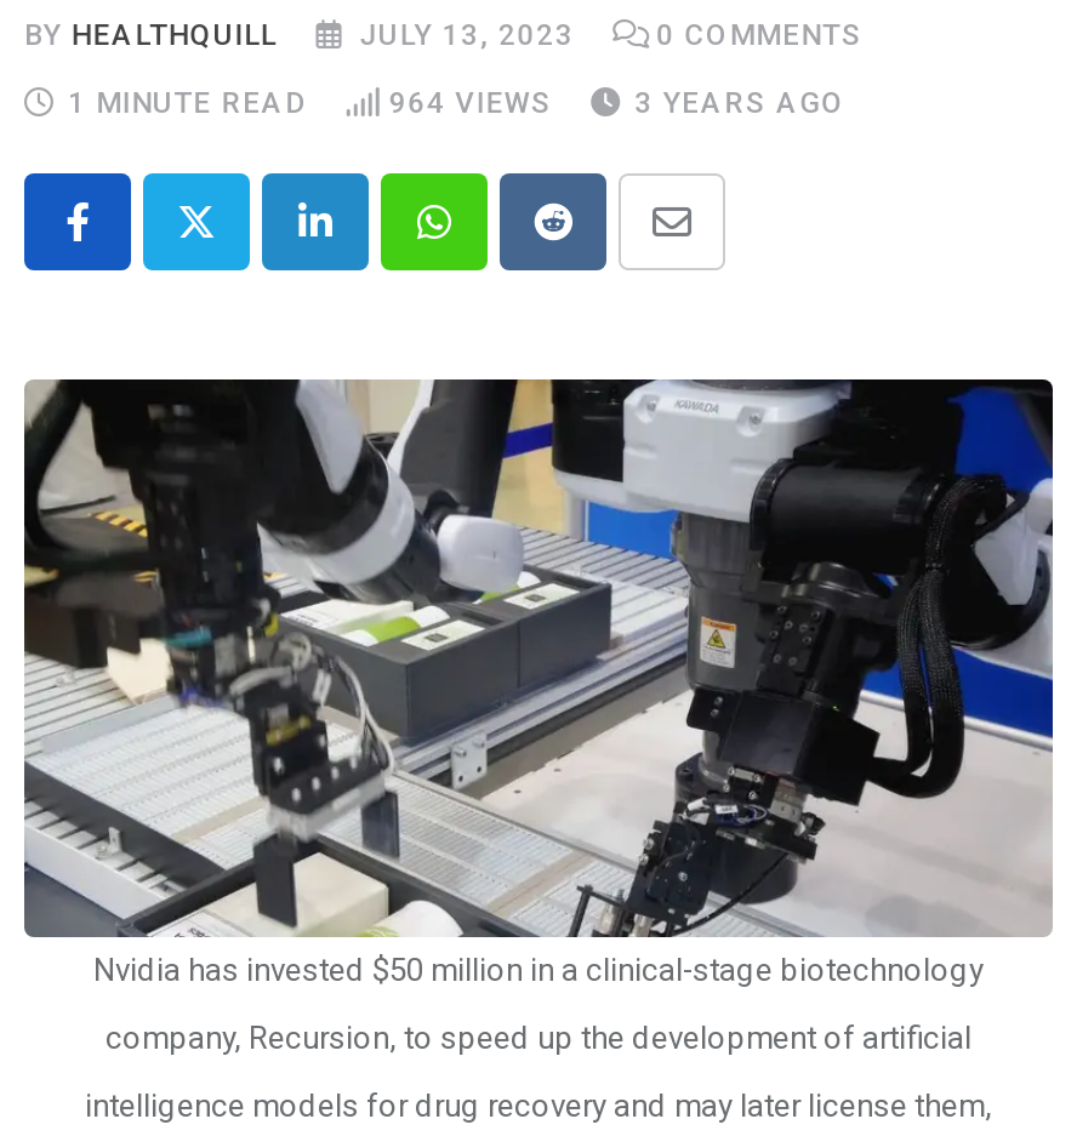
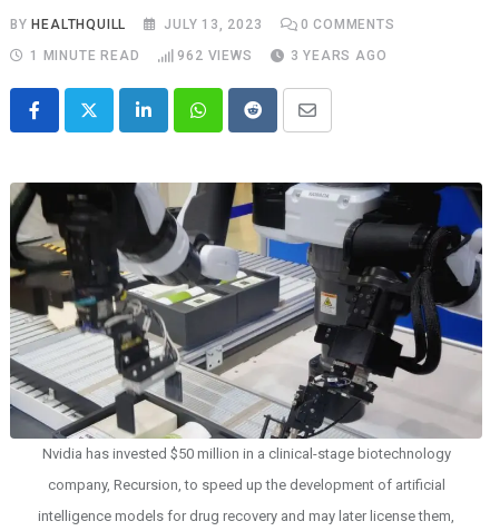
- 964 VIEWS
+ 962 VIEWS
